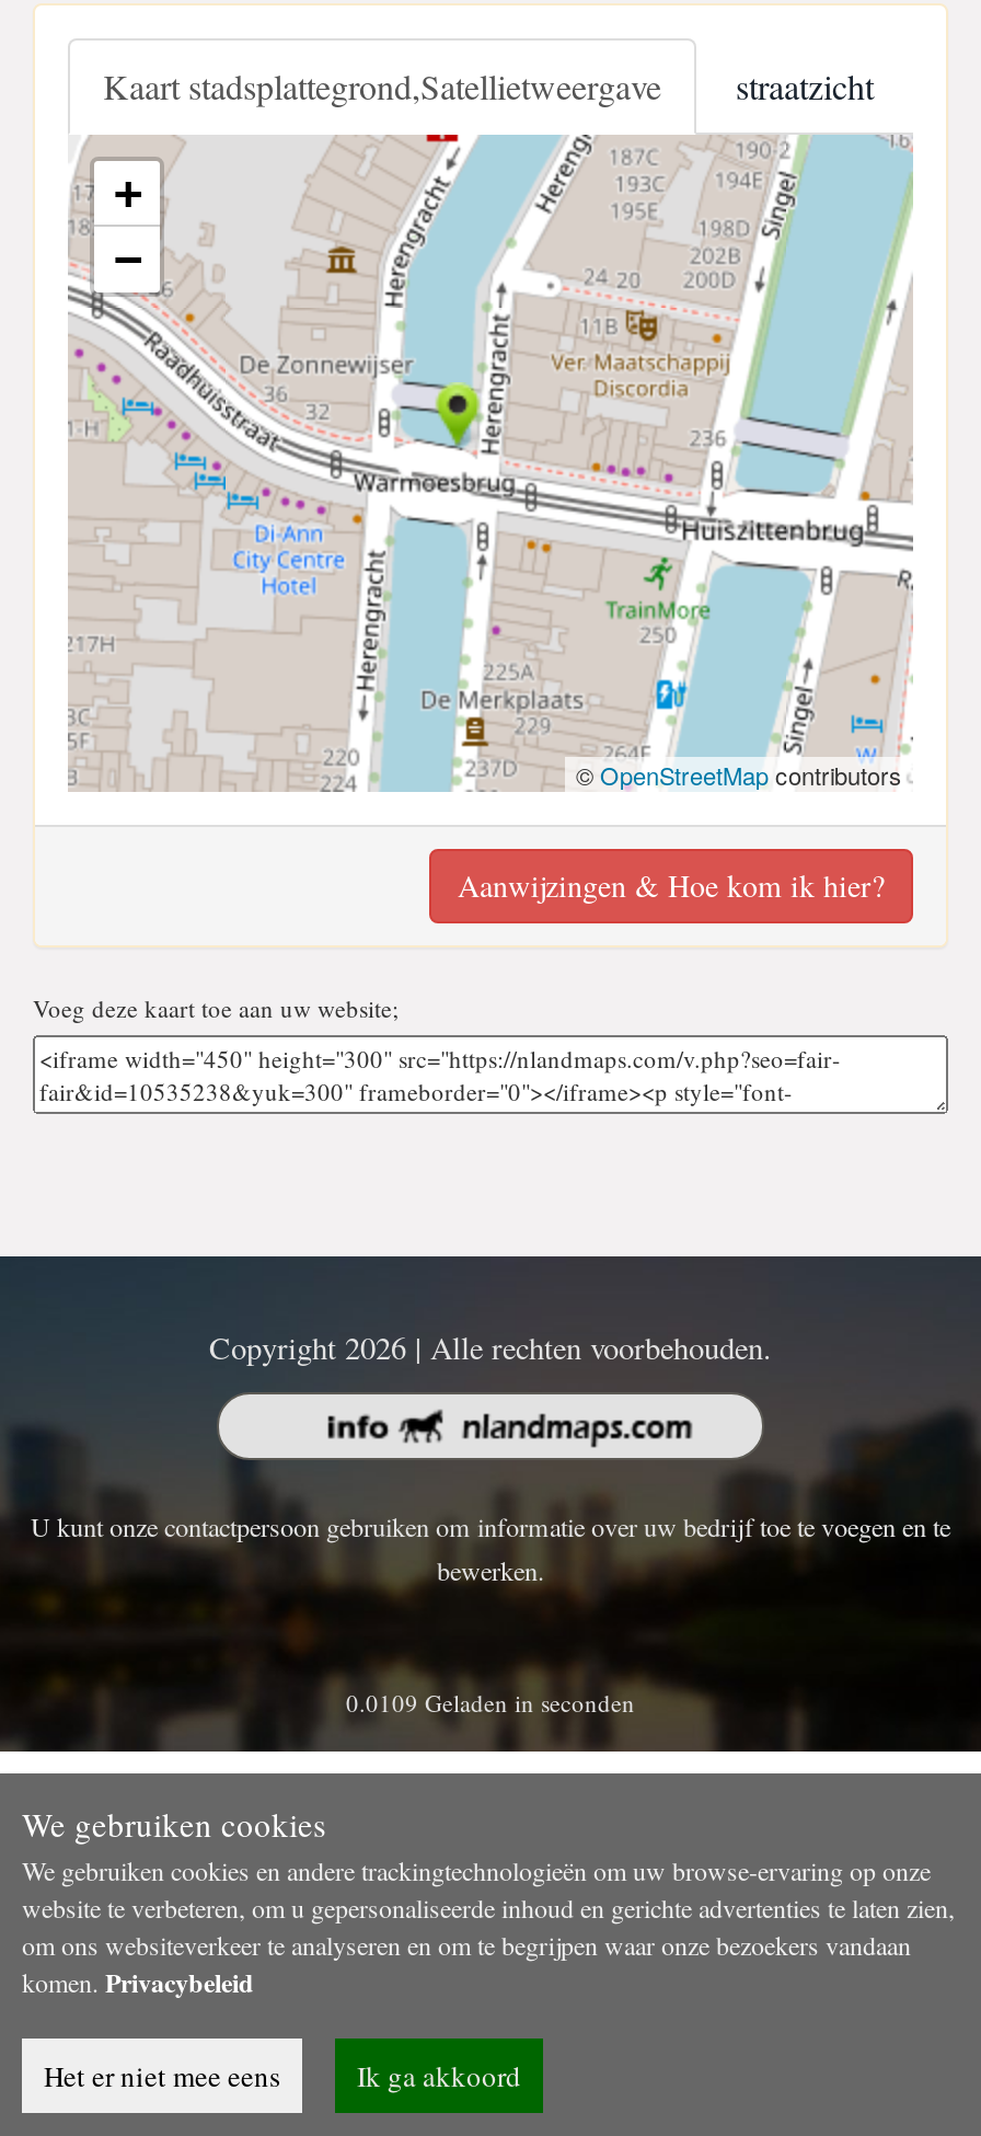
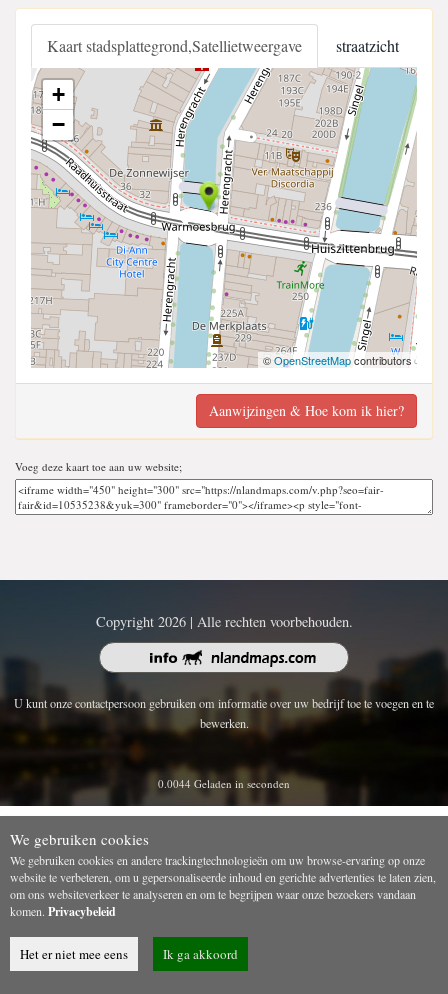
- 0.0109 Geladen in seconden
+ 0.0044 Geladen in seconden
